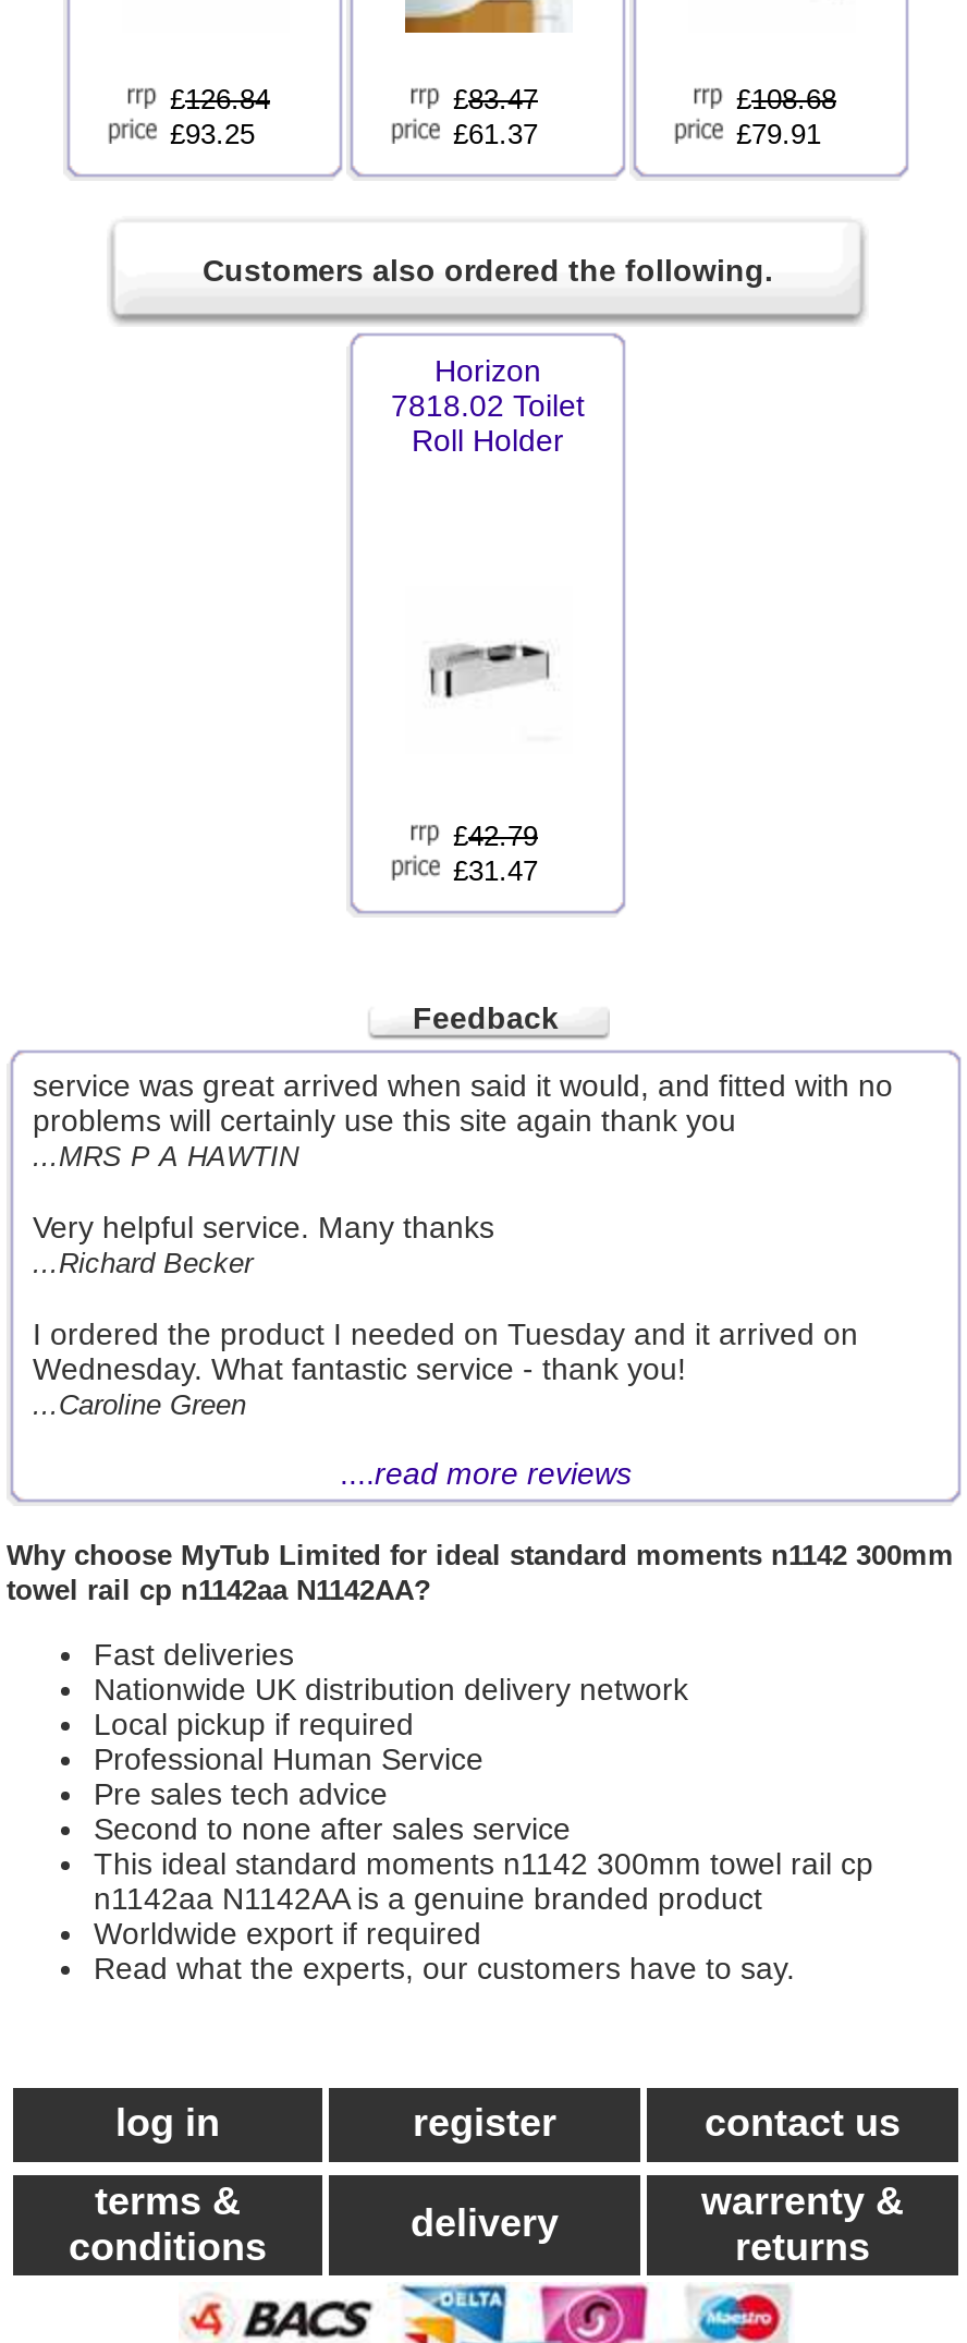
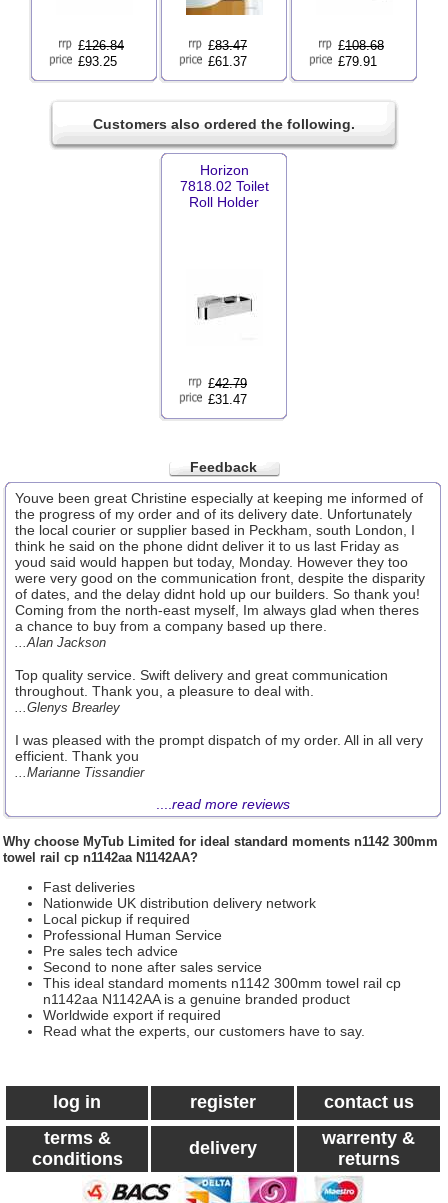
- service was great arrived when said it would, and fitted with no
- problems will certainly use this site again thank you
- ...MRS P A HAWTIN
+ Youve been great Christine especially at keeping me informed of
+ the progress of my order and of its delivery date. Unfortunately
+ the local courier or supplier based in Peckham, south London, I
+ think he said on the phone didnt deliver it to us last Friday as
+ youd said would happen but today, Monday. However they too
+ were very good on the communication front, despite the disparity
+ of dates, and the delay didnt hold up our builders. So thank you!
+ Coming from the north-east myself, Im always glad when theres
+ a chance to buy from a company based up there.
+ ...Alan Jackson

- Very helpful service. Many thanks
- ...Richard Becker
+ Top quality service. Swift delivery and great communication
+ throughout. Thank you, a pleasure to deal with.
+ ...Glenys Brearley

- I ordered the product I needed on Tuesday and it arrived on
- Wednesday. What fantastic service - thank you!
- ...Caroline Green
+ I was pleased with the prompt dispatch of my order. All in all very
+ efficient. Thank you
+ ...Marianne Tissandier
